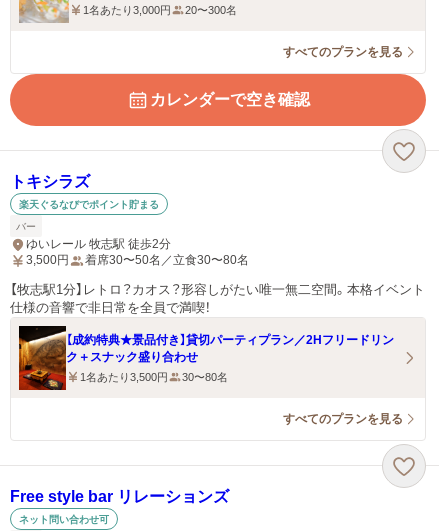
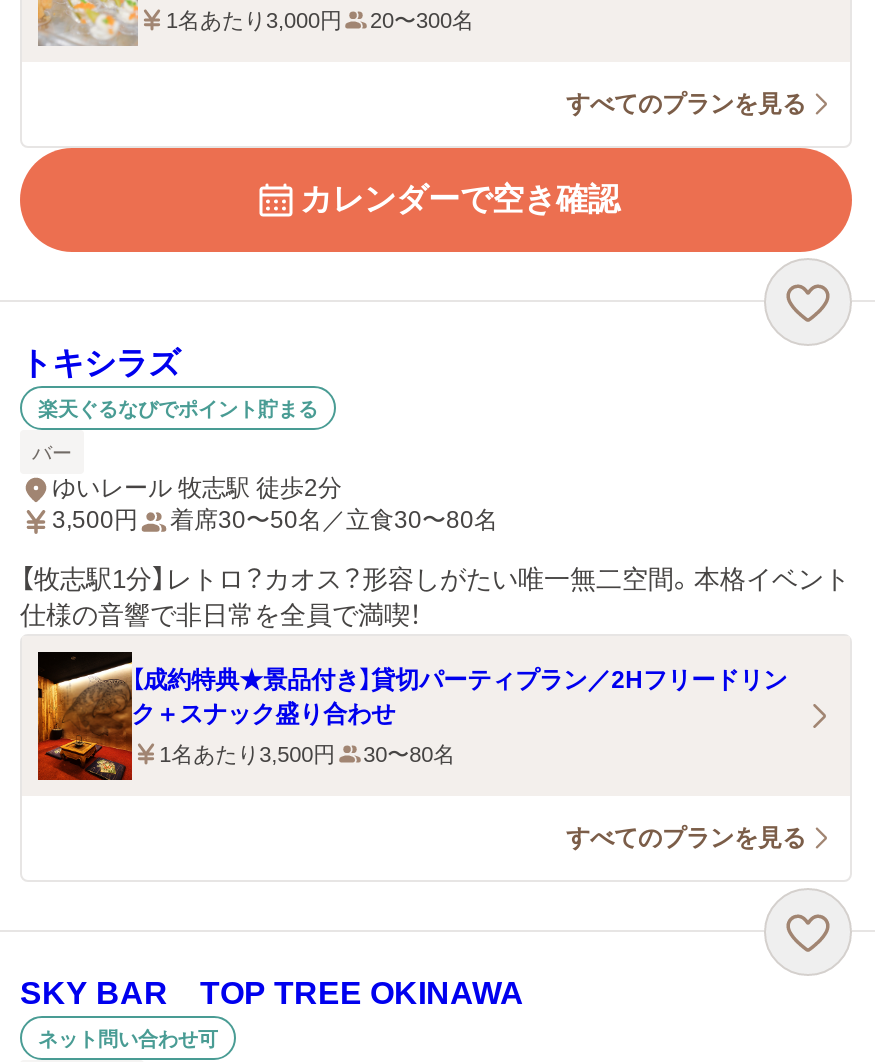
- Free style bar リレーションズ
+ SKY BAR TOP TREE OKINAWA
